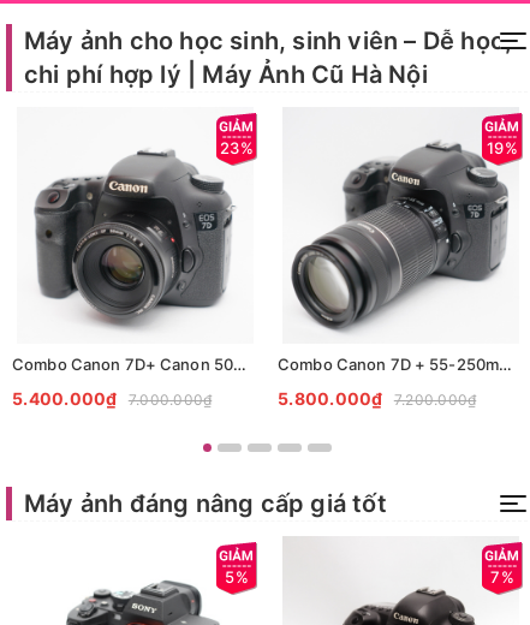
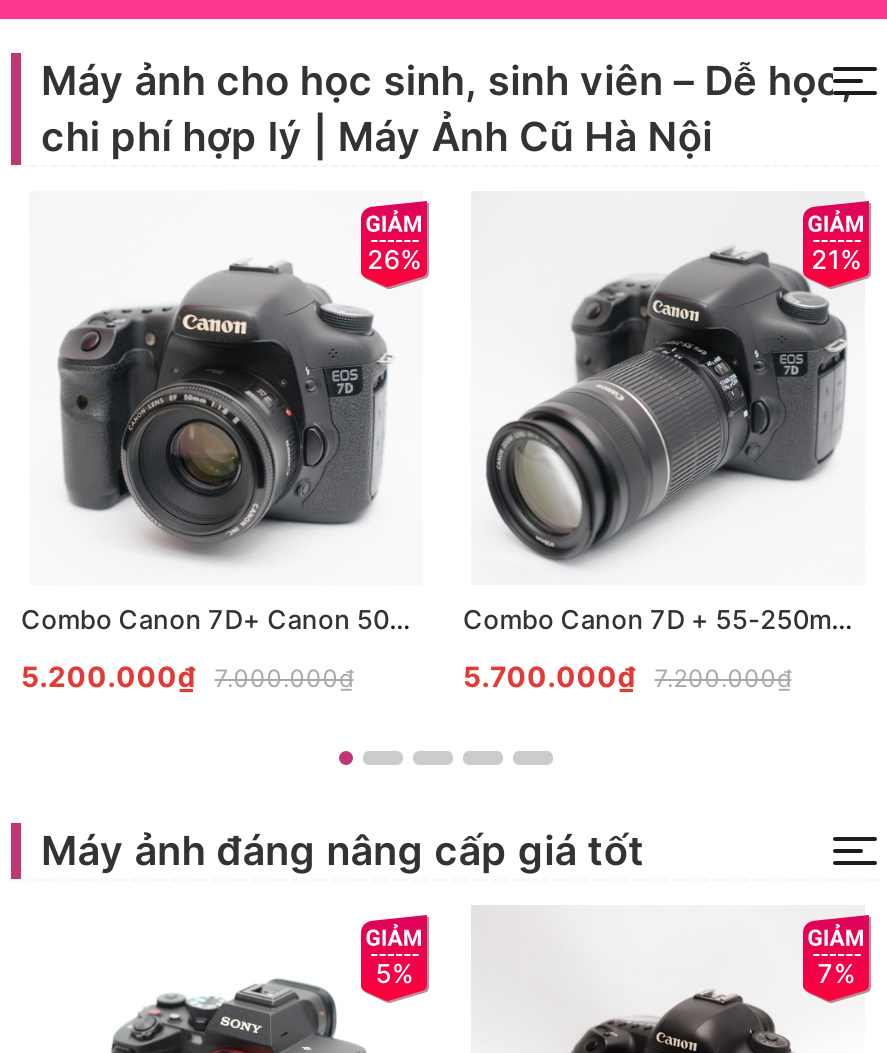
- 23%
+ 26%

- 19%
+ 21%

- 5.400.000₫
+ 5.200.000₫

- 5.800.000₫
+ 5.700.000₫
